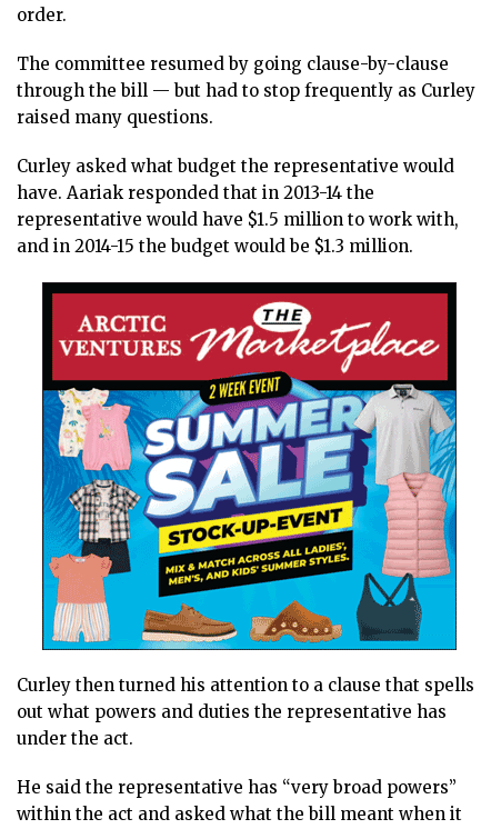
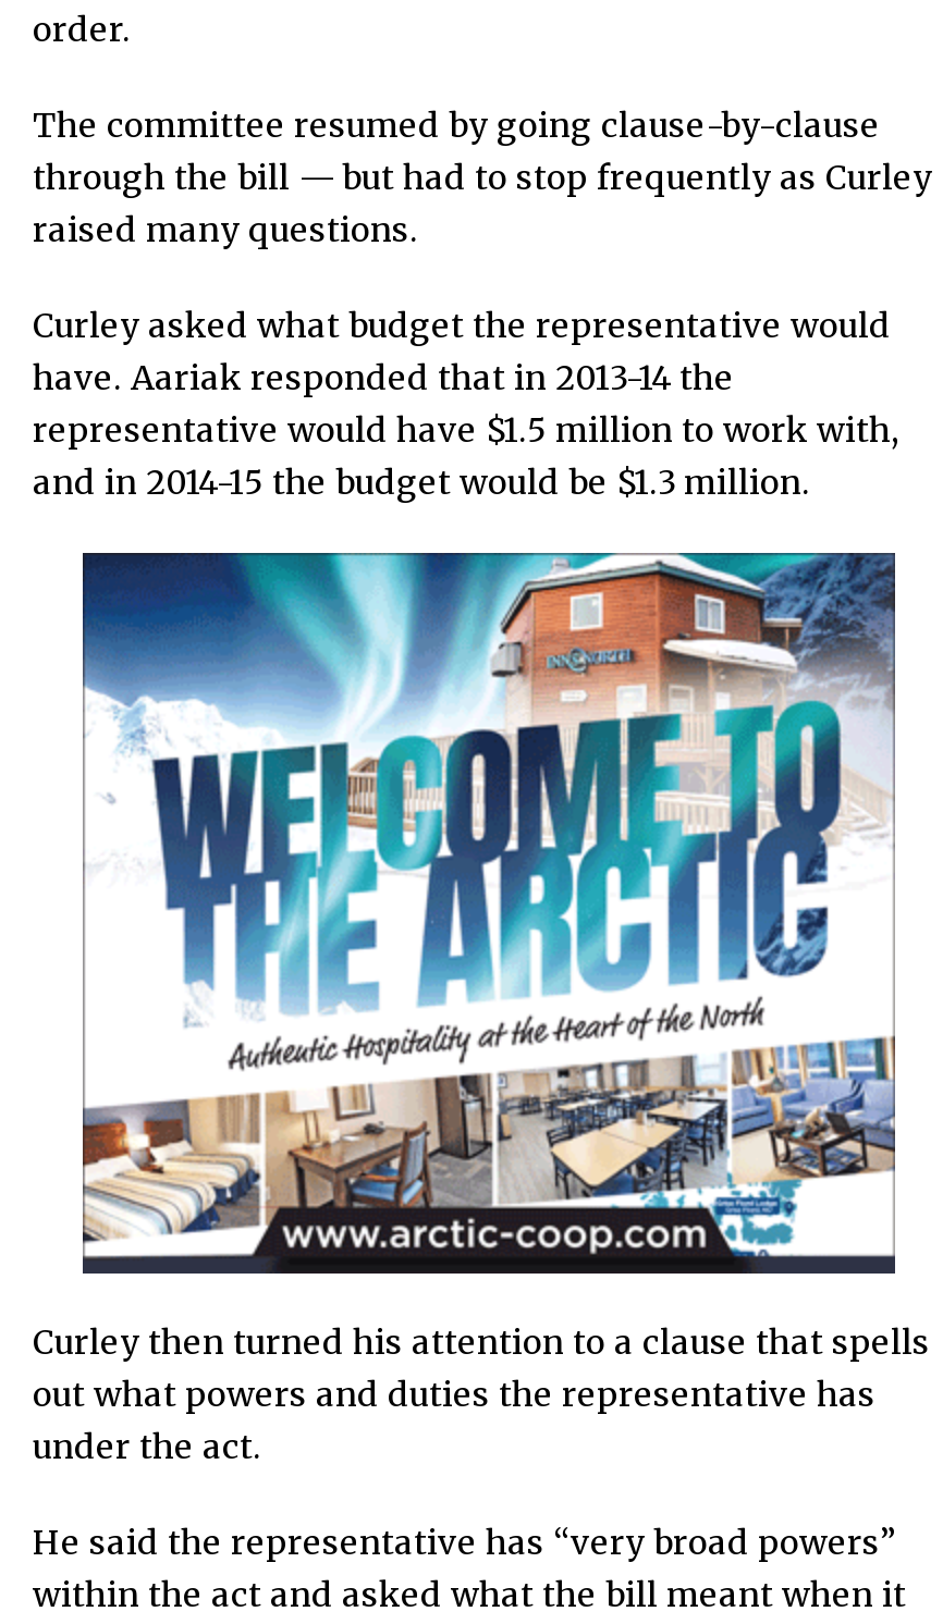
- [image]
+ [image]
